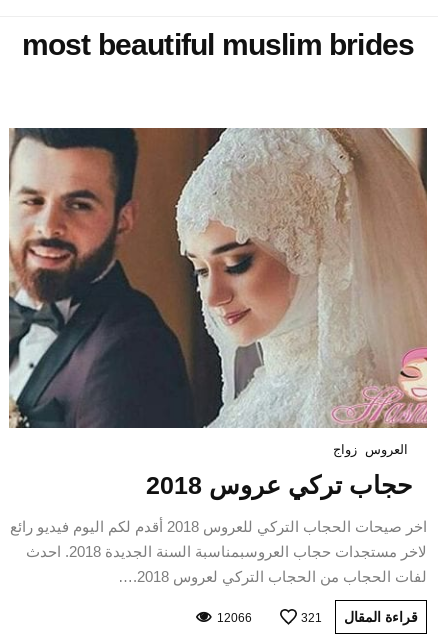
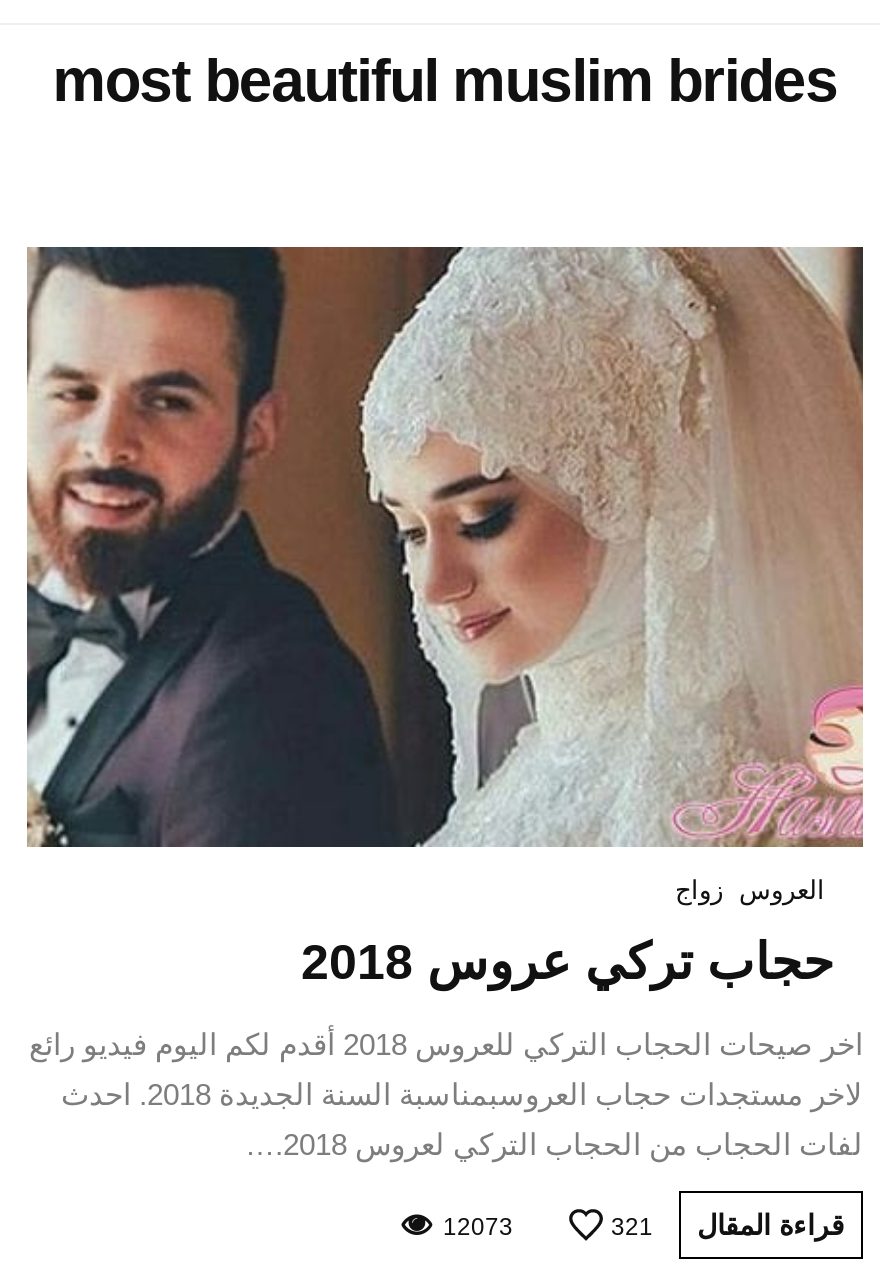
- 12066
+ 12073
